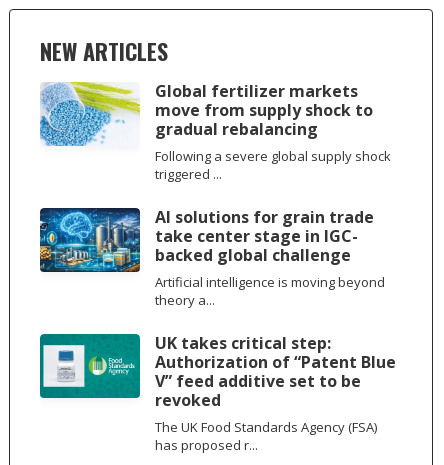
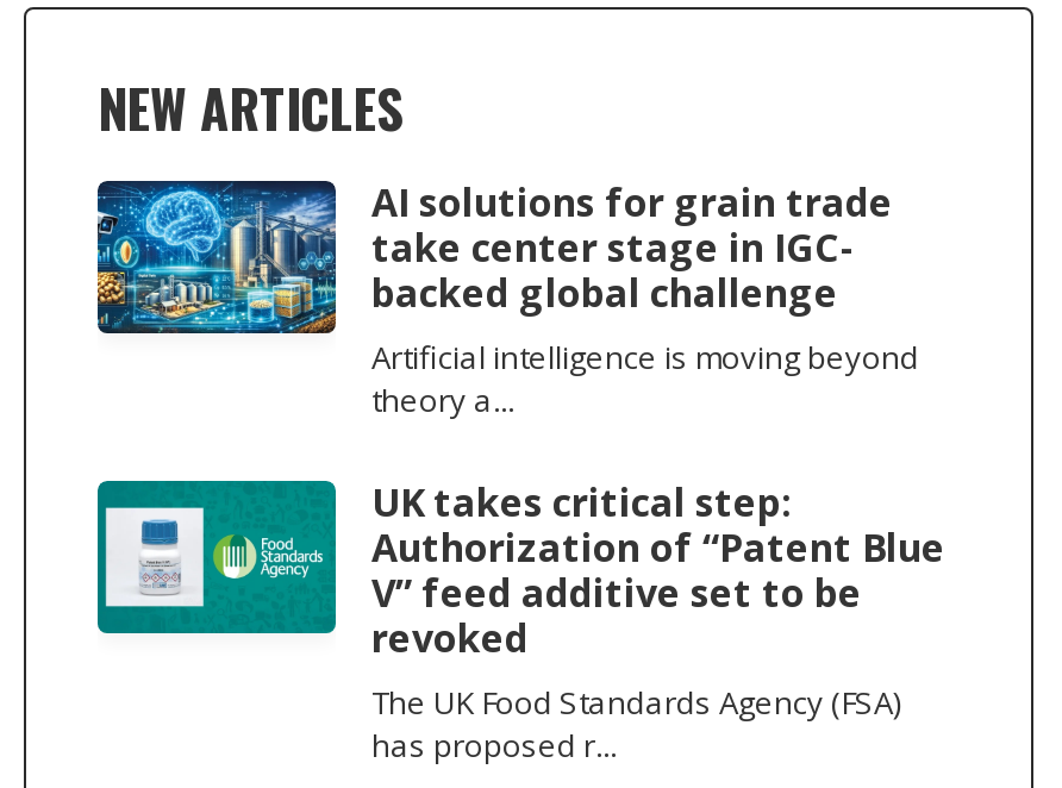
- [image]
- Global fertilizer markets
- move from supply shock to
- gradual rebalancing
- Following a severe global supply shock
- triggered ...
